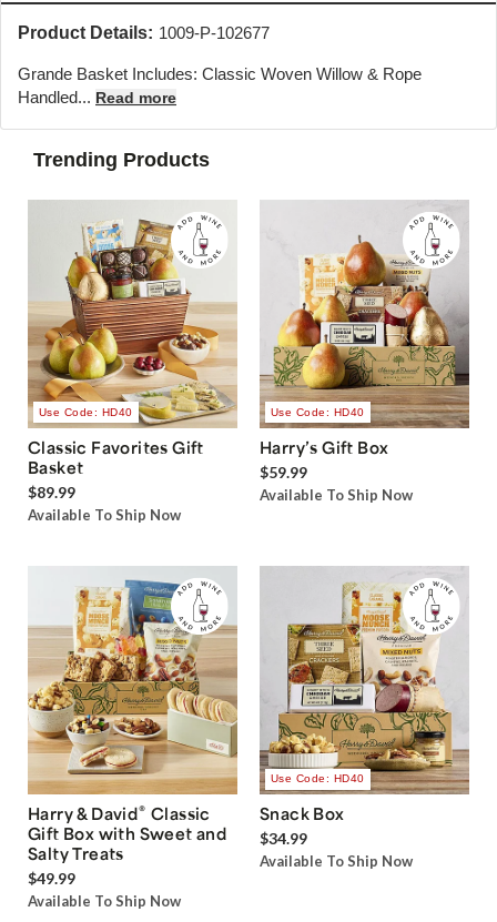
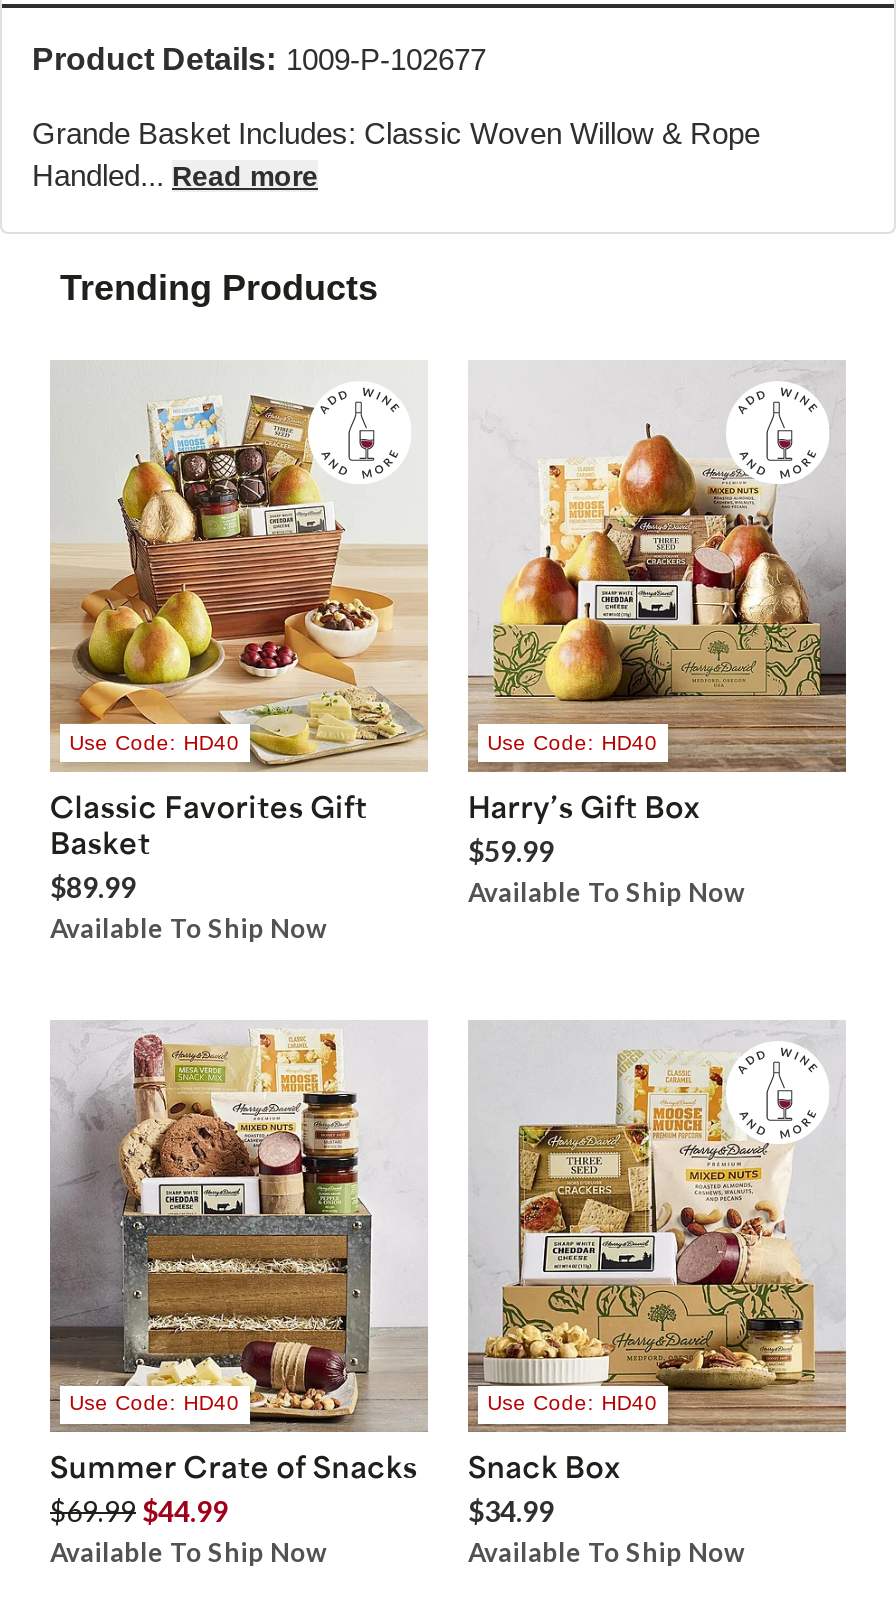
- [image]
- Harry & David® Classic
- Gift Box with Sweet and
- Salty Treats
- $49.99
+ [image]
+ Use Code: HD40
+ Summer Crate of Snacks
+ $69.99 $44.99
